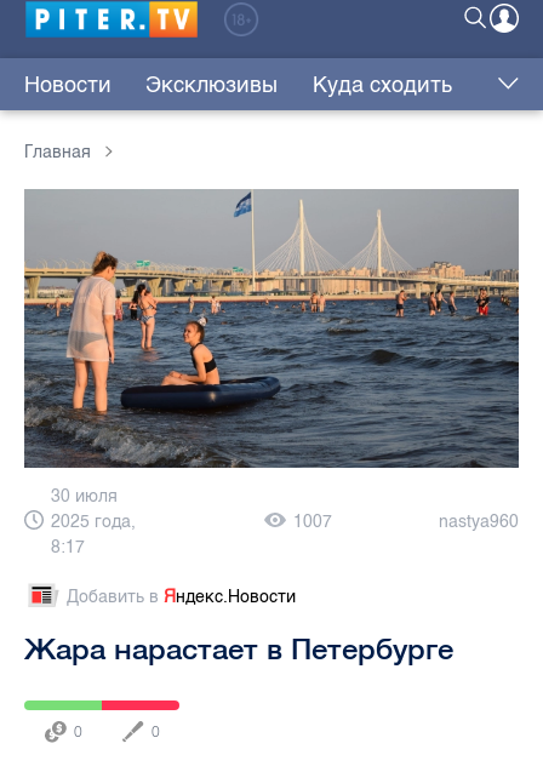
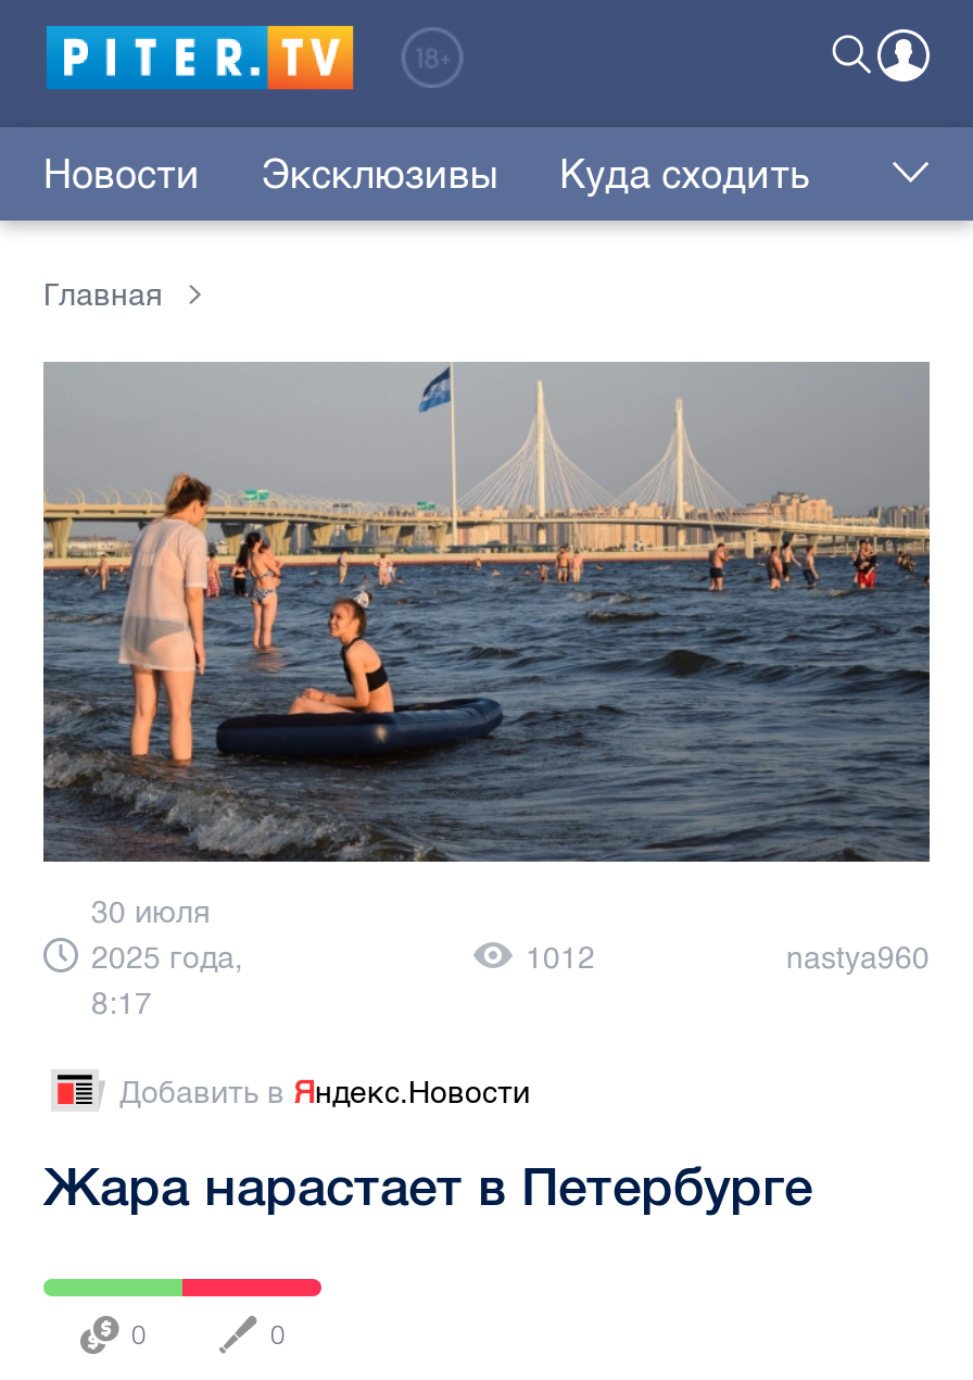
- 1007
+ 1012
